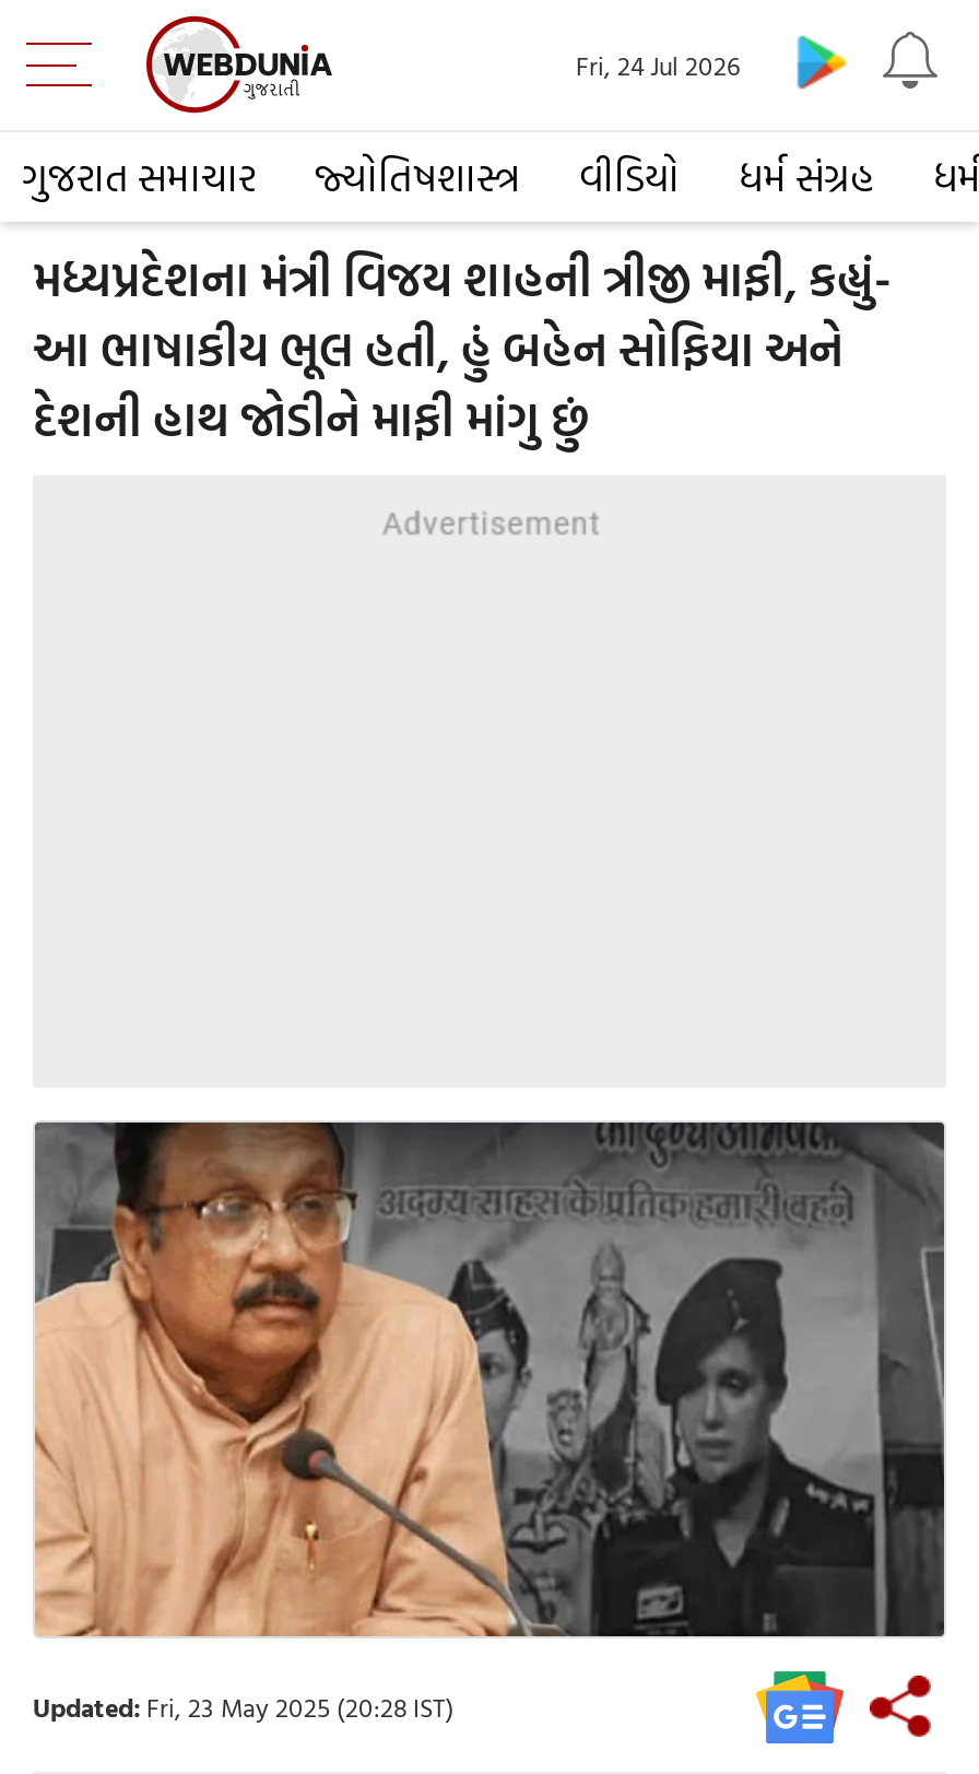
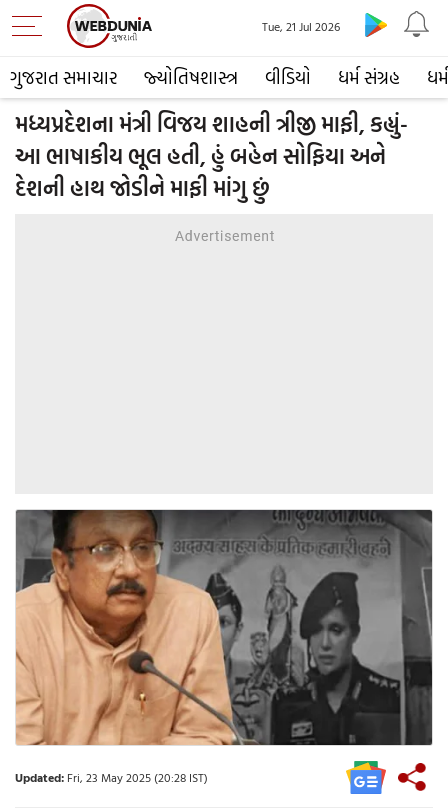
- Fri, 24 Jul 2026
+ Tue, 21 Jul 2026
